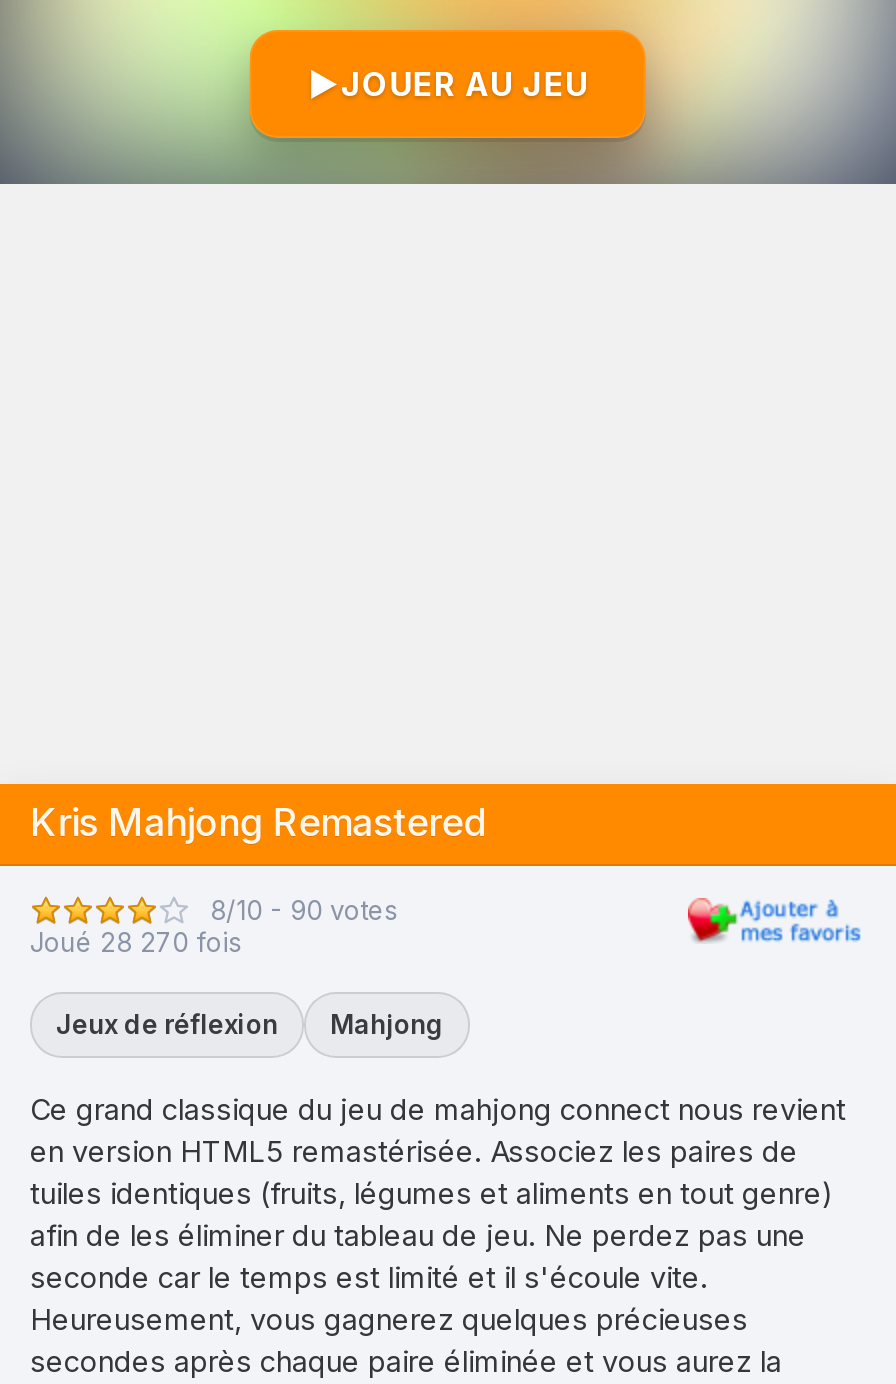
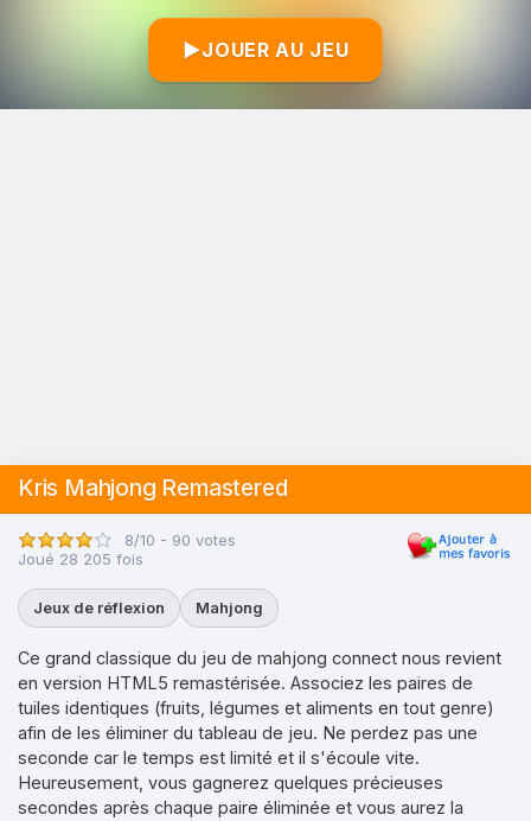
- Joué 28 270 fois
+ Joué 28 205 fois
